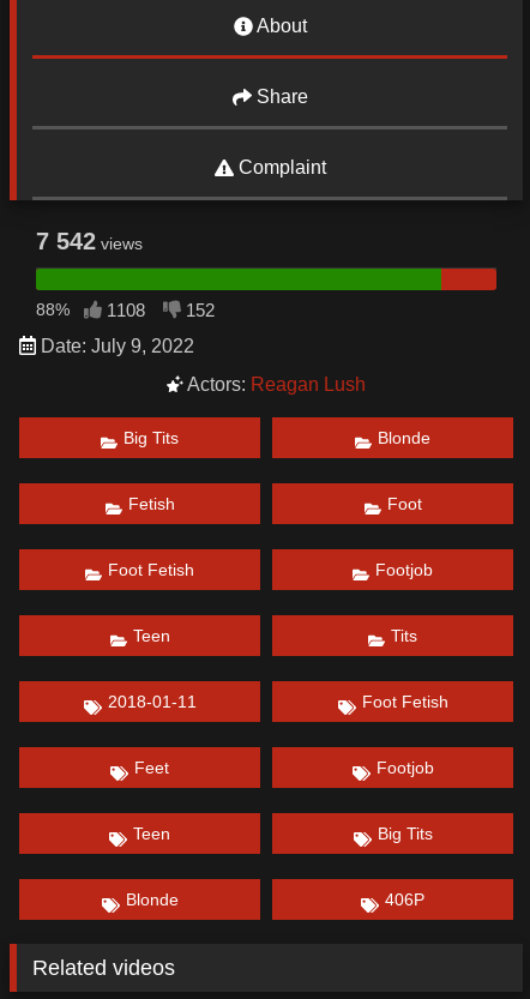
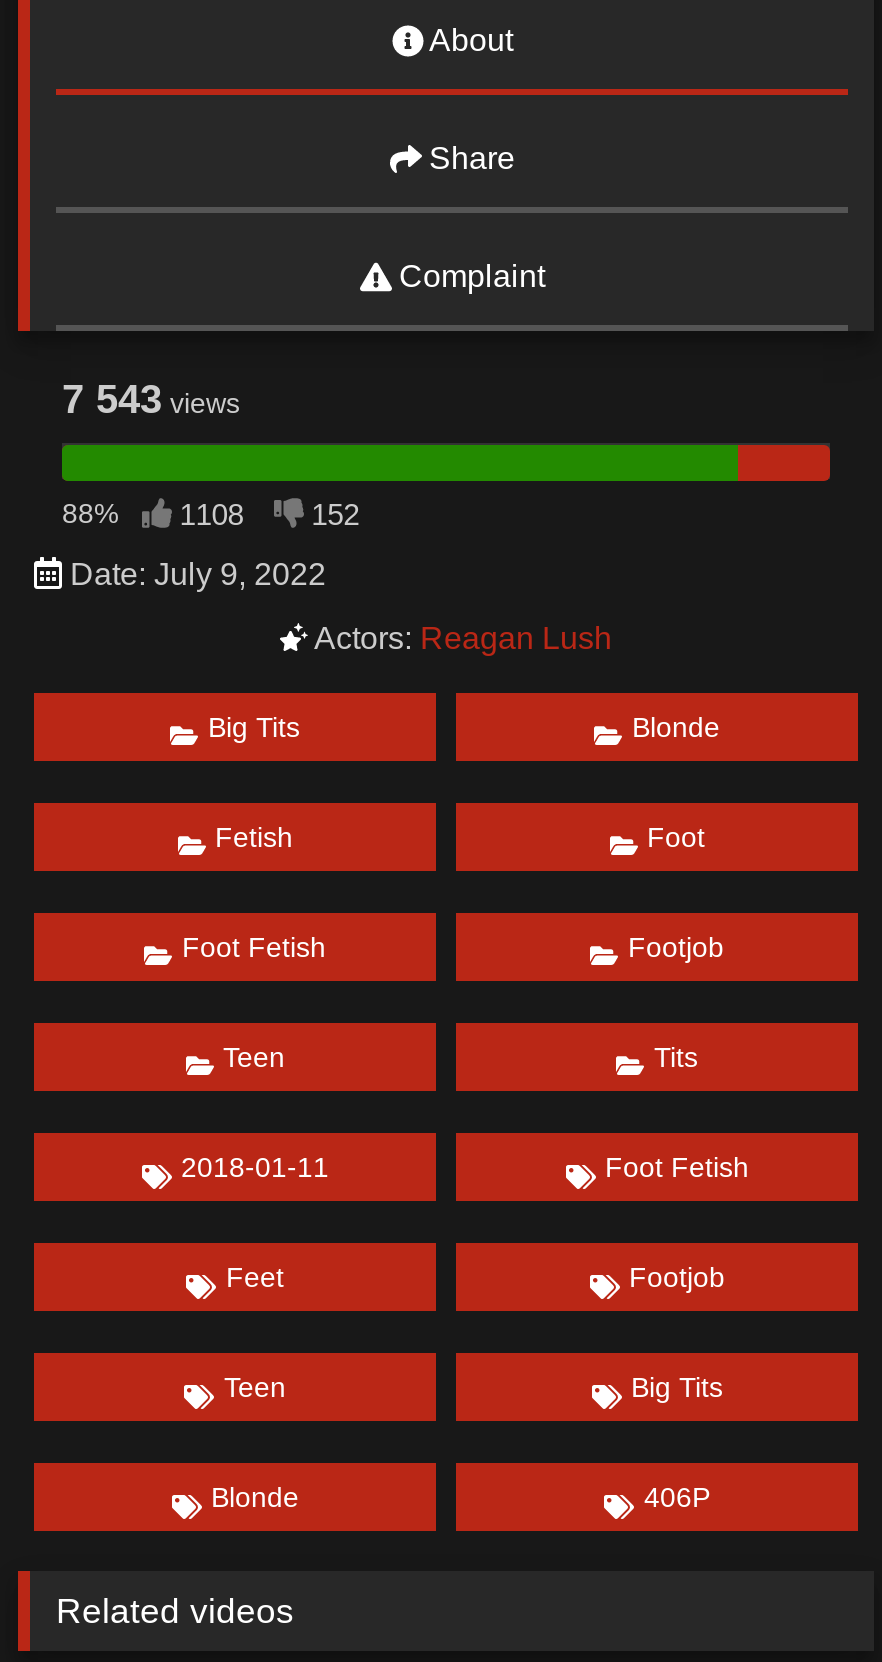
- 7 542 views
+ 7 543 views
